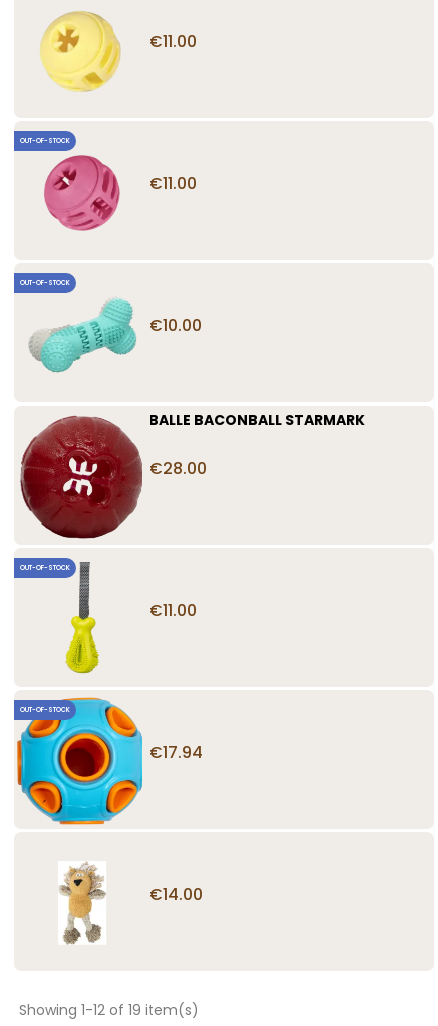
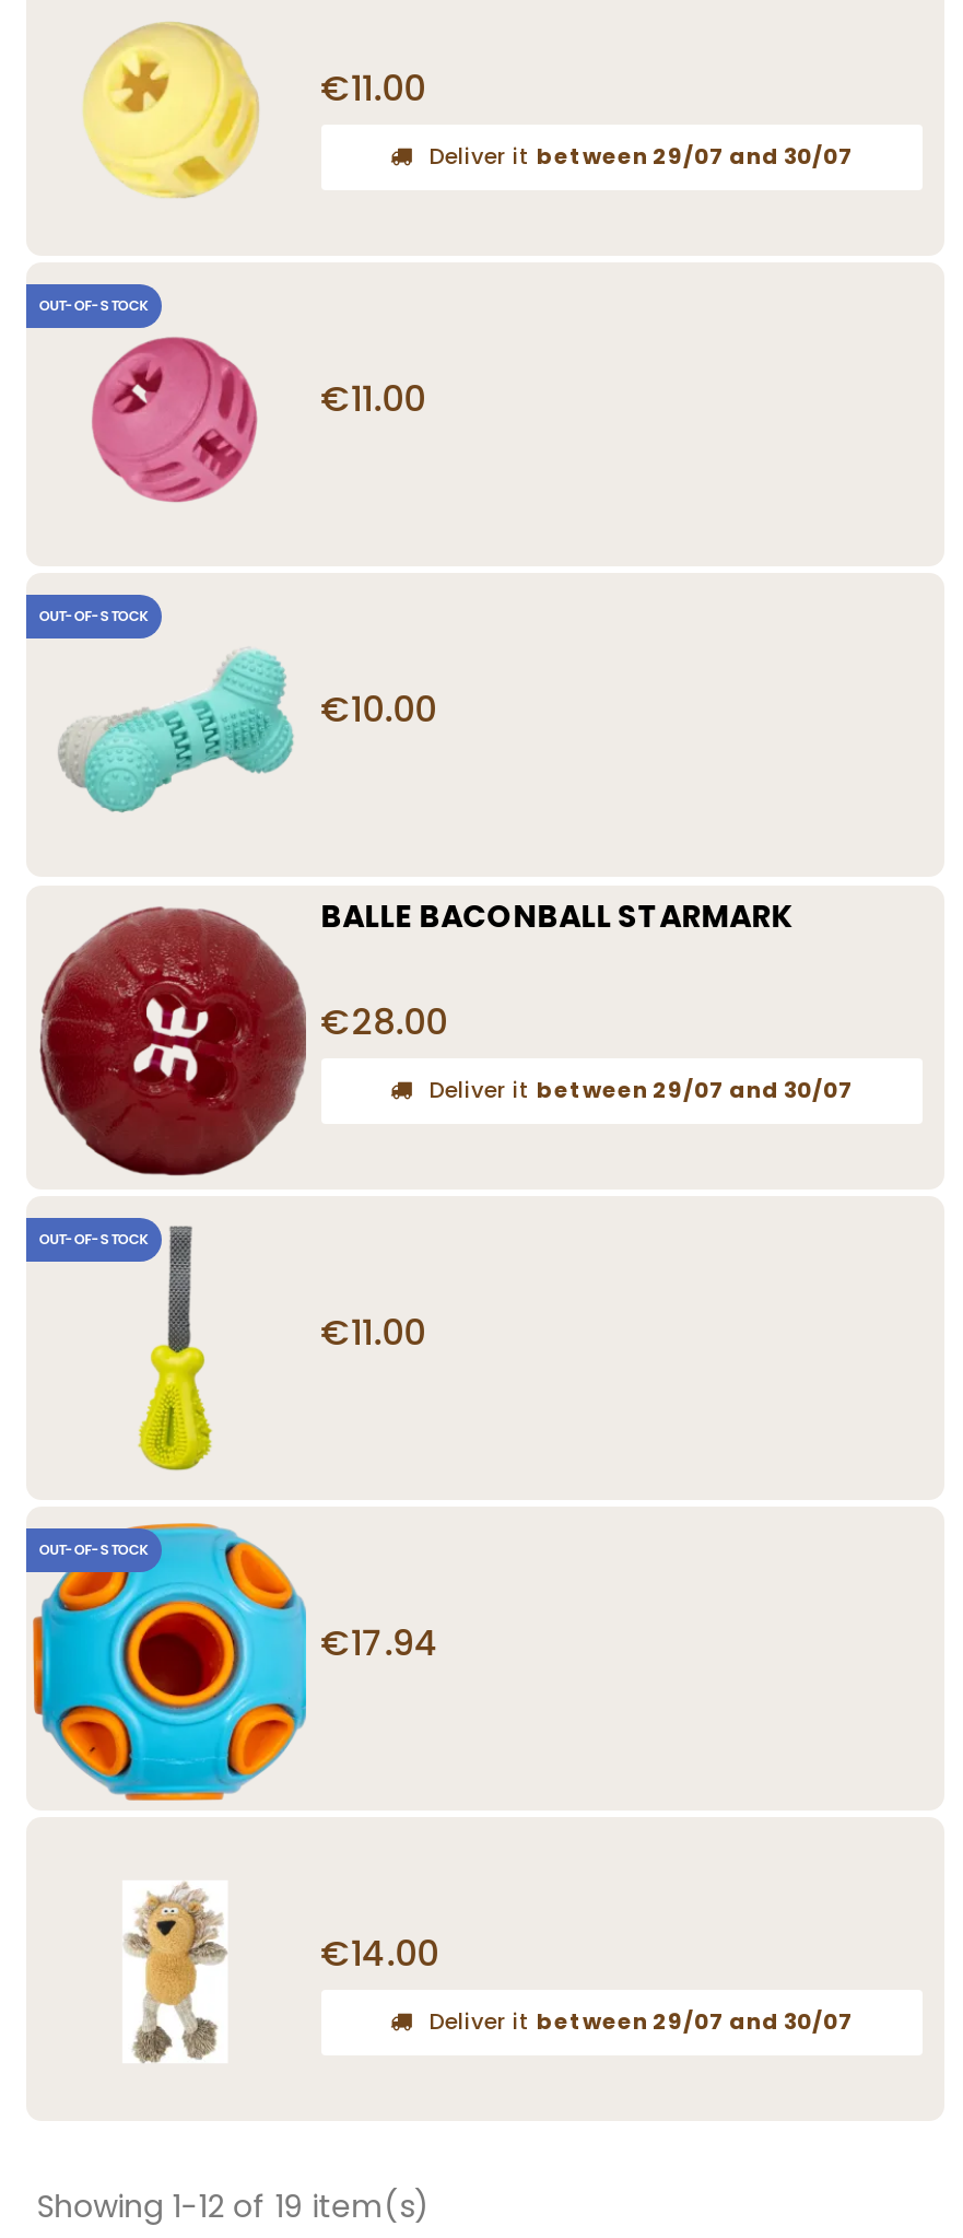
+ Deliver it between 29/07 and 30/07

+ Deliver it between 29/07 and 30/07

+ Deliver it between 29/07 and 30/07
